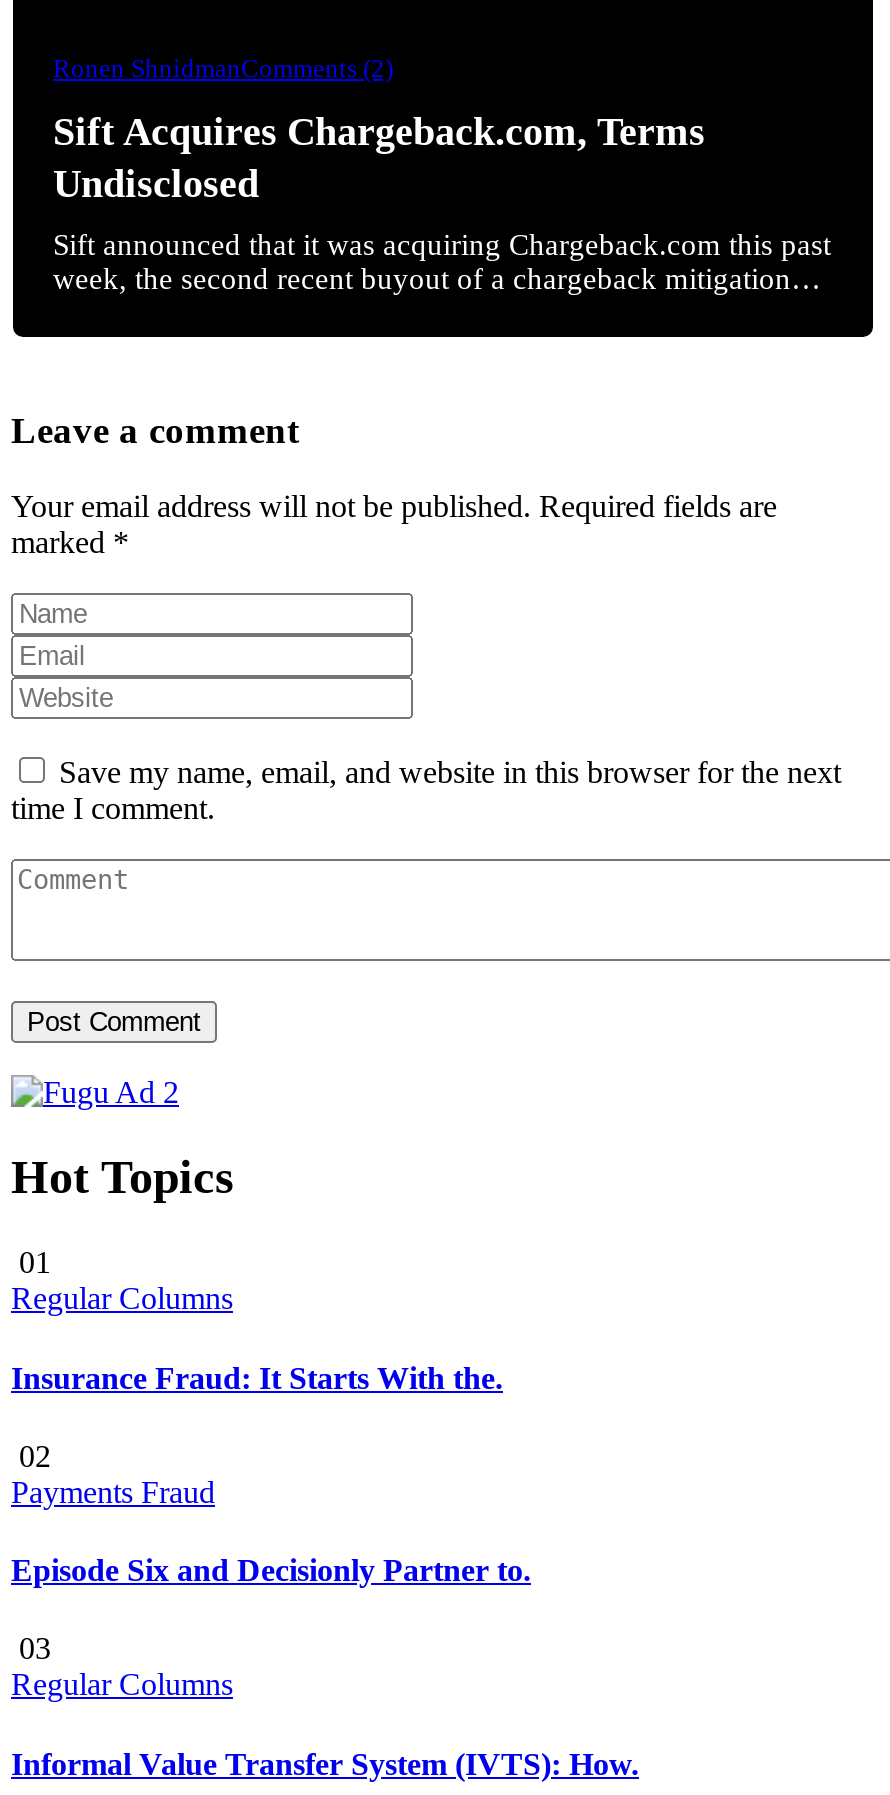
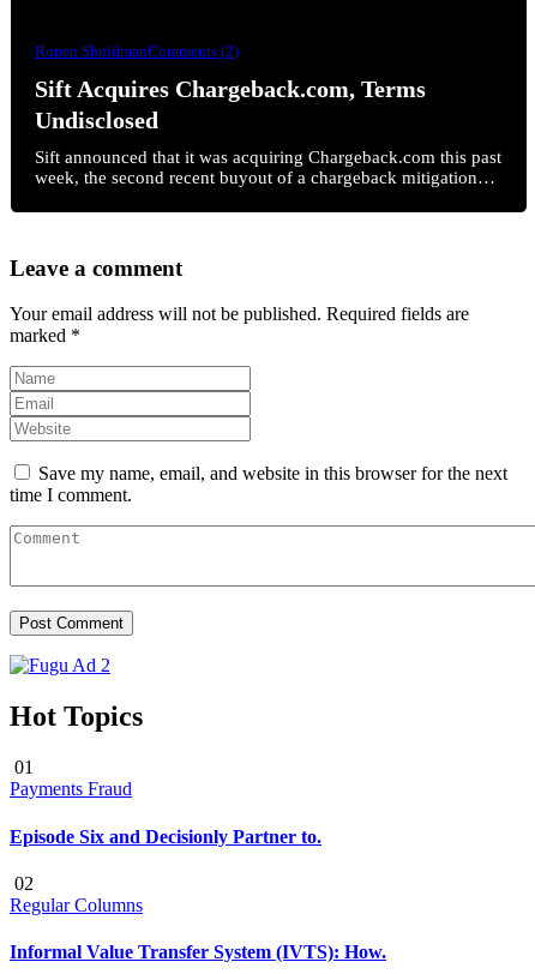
- Regular Columns
- Insurance Fraud: It Starts With the.
- 02

- 03
+ 02
